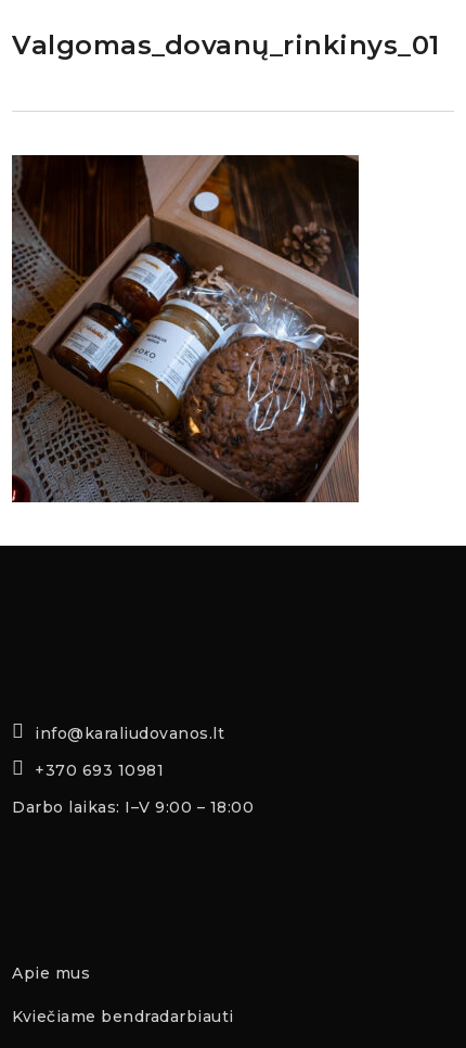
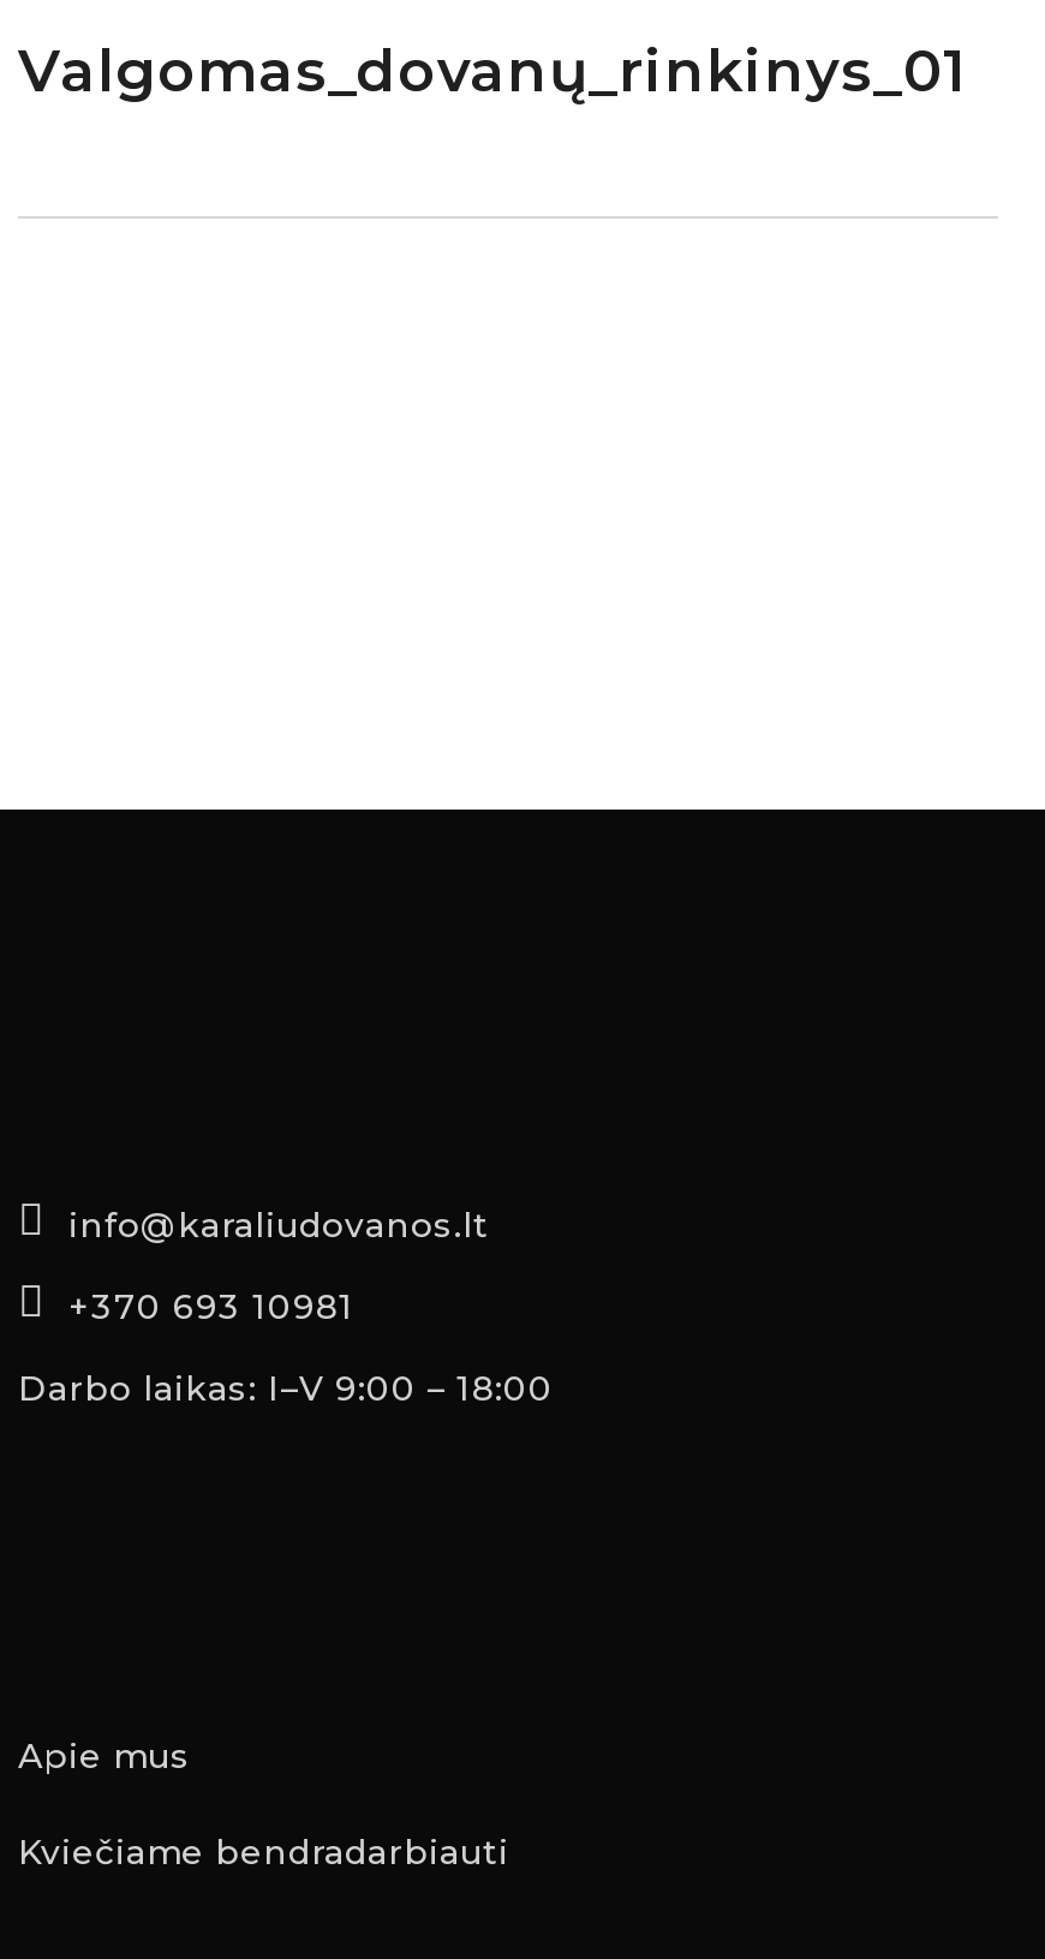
- [image]
